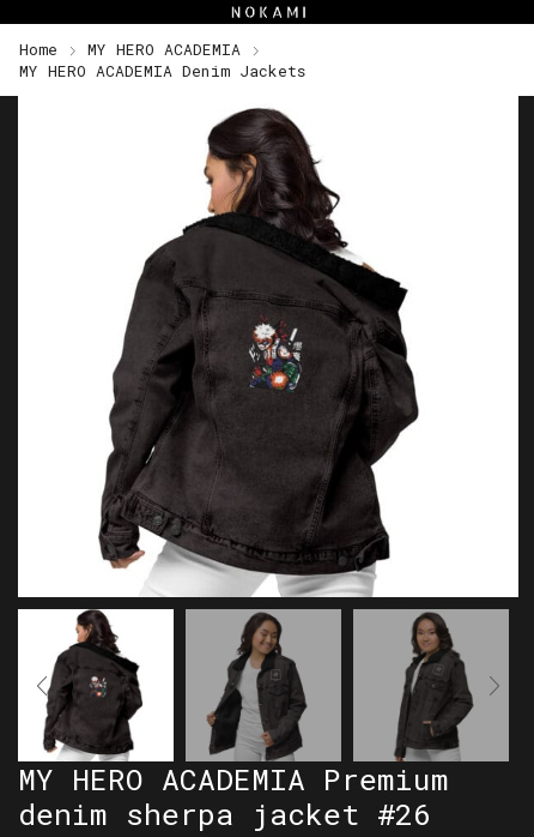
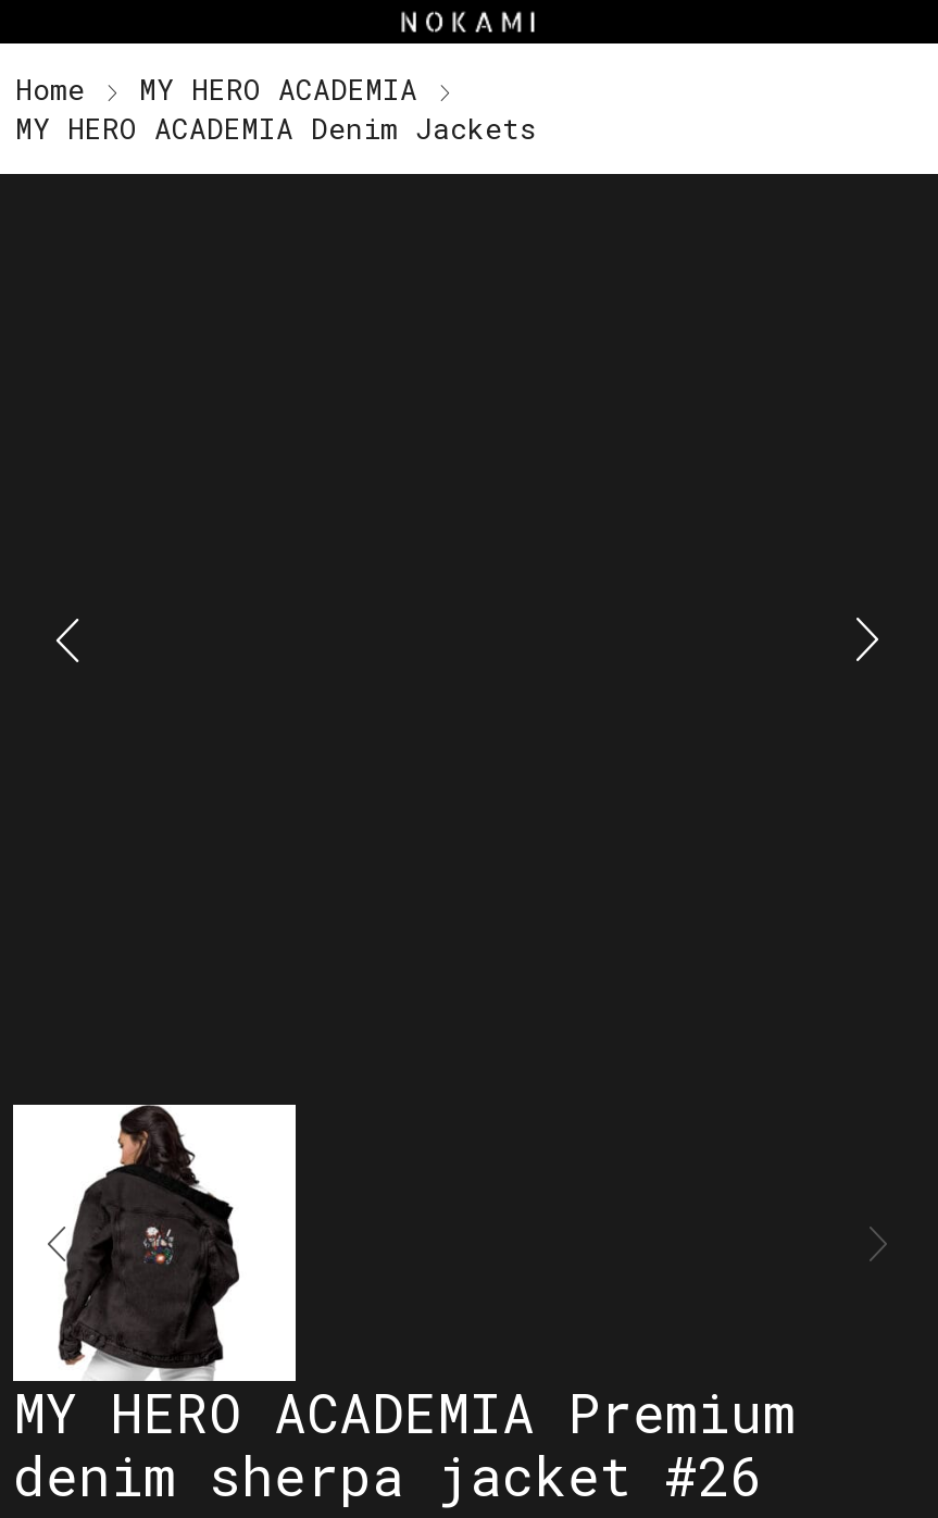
- [image]

- [image]

- [image]
